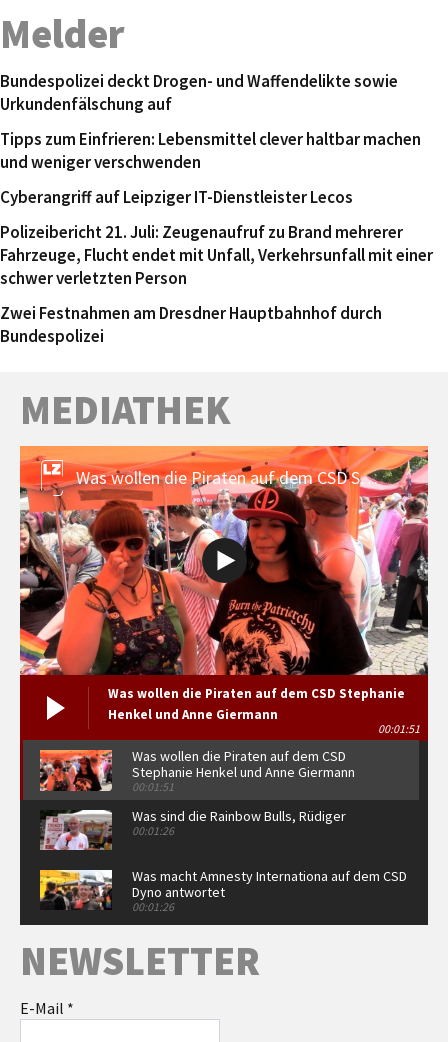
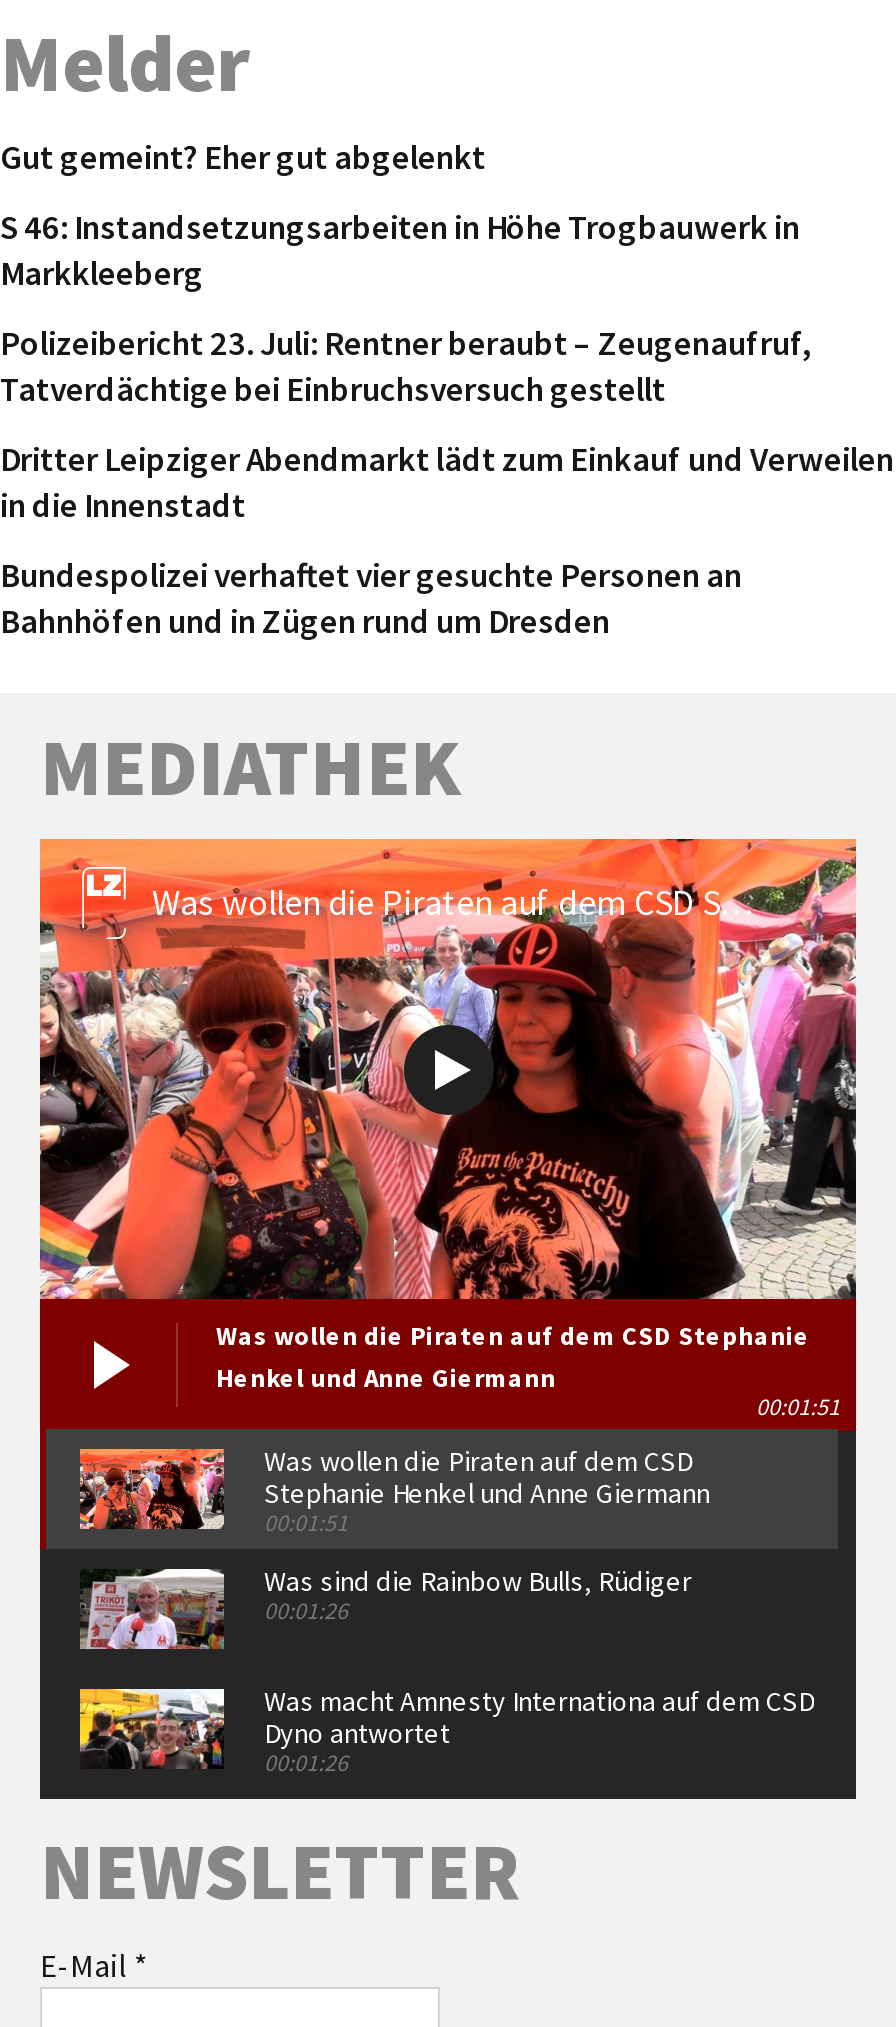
- Bundespolizei deckt Drogen- und Waffendelikte sowie
- Urkundenfälschung auf
+ Gut gemeint? Eher gut abgelenkt

- Tipps zum Einfrieren: Lebensmittel clever haltbar machen
- und weniger verschwenden
+ S 46: Instandsetzungsarbeiten in Höhe Trogbauwerk in
+ Markkleeberg

- Cyberangriff auf Leipziger IT-Dienstleister Lecos
+ Polizeibericht 23. Juli: Rentner beraubt – Zeugenaufruf,
+ Tatverdächtige bei Einbruchsversuch gestellt

- Polizeibericht 21. Juli: Zeugenaufruf zu Brand mehrerer
- Fahrzeuge, Flucht endet mit Unfall, Verkehrsunfall mit einer
- schwer verletzten Person
+ Dritter Leipziger Abendmarkt lädt zum Einkauf und Verweilen
+ in die Innenstadt

- Zwei Festnahmen am Dresdner Hauptbahnhof durch
- Bundespolizei
+ Bundespolizei verhaftet vier gesuchte Personen an
+ Bahnhöfen und in Zügen rund um Dresden
